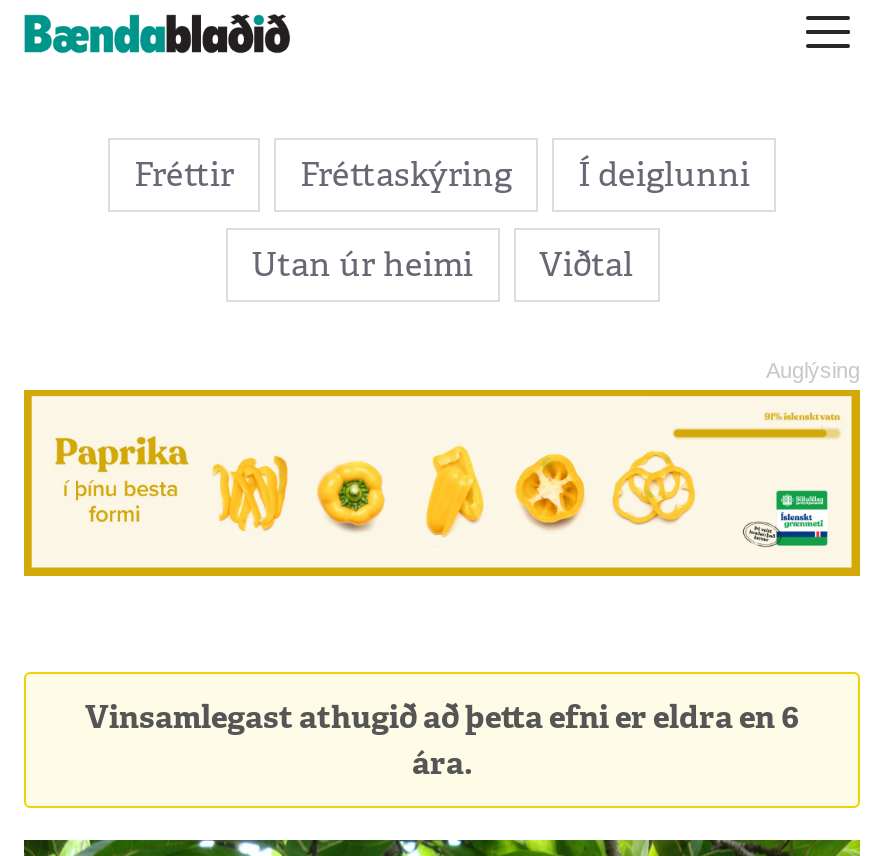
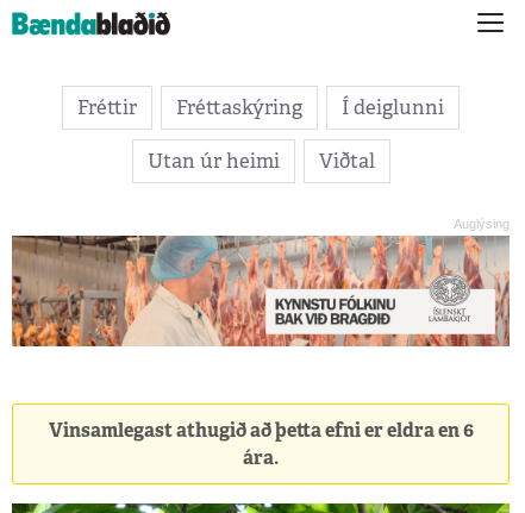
- [image]
+ [image]
